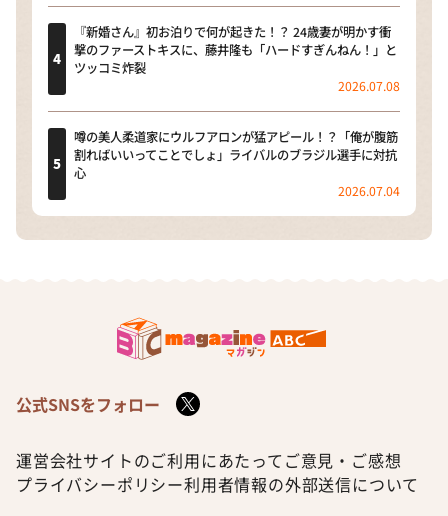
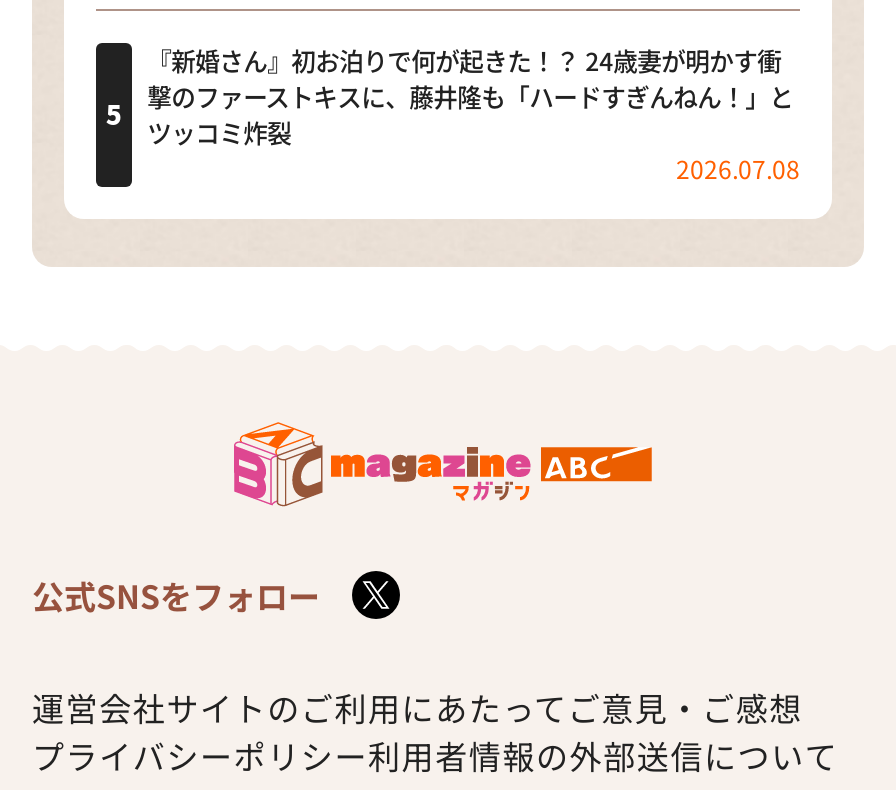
- 噂の美人柔道家にウルフアロンが猛アピール！？「俺が腹筋
- 割ればいいってことでしょ」ライバルのブラジル選手に対抗
- 心
- 2026.07.04
